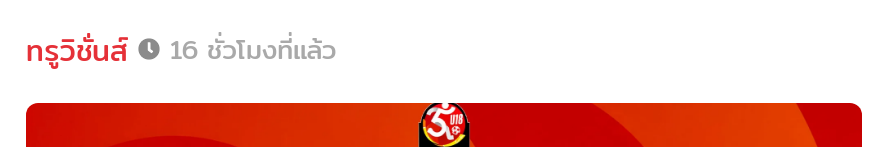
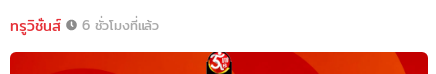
- 16 ชั่วโมงที่แล้ว
+ 6 ชั่วโมงที่แล้ว
